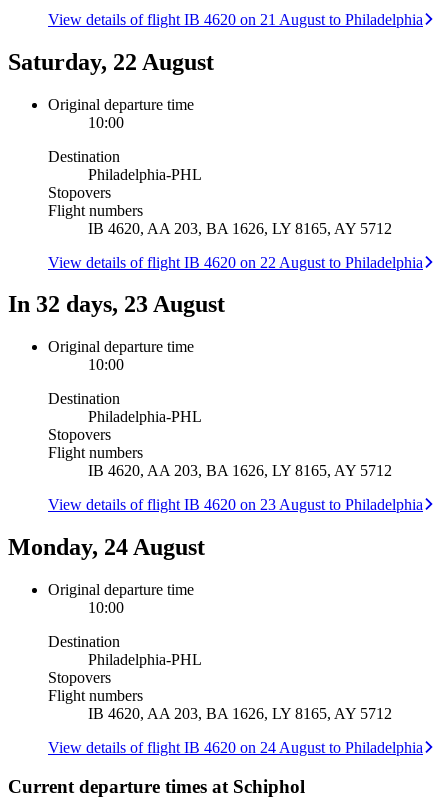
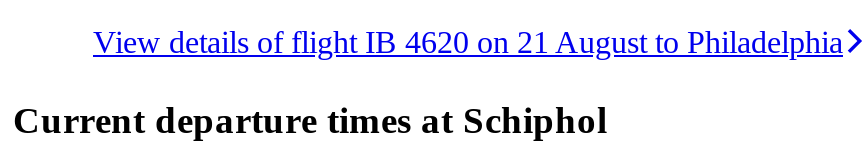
- Saturday, 22 August
- Original departure time
- 10:00
- Destination
- Philadelphia-PHL
- Stopovers
- Flight numbers
- IB 4620, AA 203, BA 1626, LY 8165, AY 5712
- View details of flight IB 4620 on 22 August to Philadelphia
- In 32 days, 23 August
- Original departure time
- 10:00
- Destination
- Philadelphia-PHL
- Stopovers
- Flight numbers
- IB 4620, AA 203, BA 1626, LY 8165, AY 5712
- View details of flight IB 4620 on 23 August to Philadelphia
- Monday, 24 August
- Original departure time
- 10:00
- Destination
- Philadelphia-PHL
- Stopovers
- Flight numbers
- IB 4620, AA 203, BA 1626, LY 8165, AY 5712
- View details of flight IB 4620 on 24 August to Philadelphia
